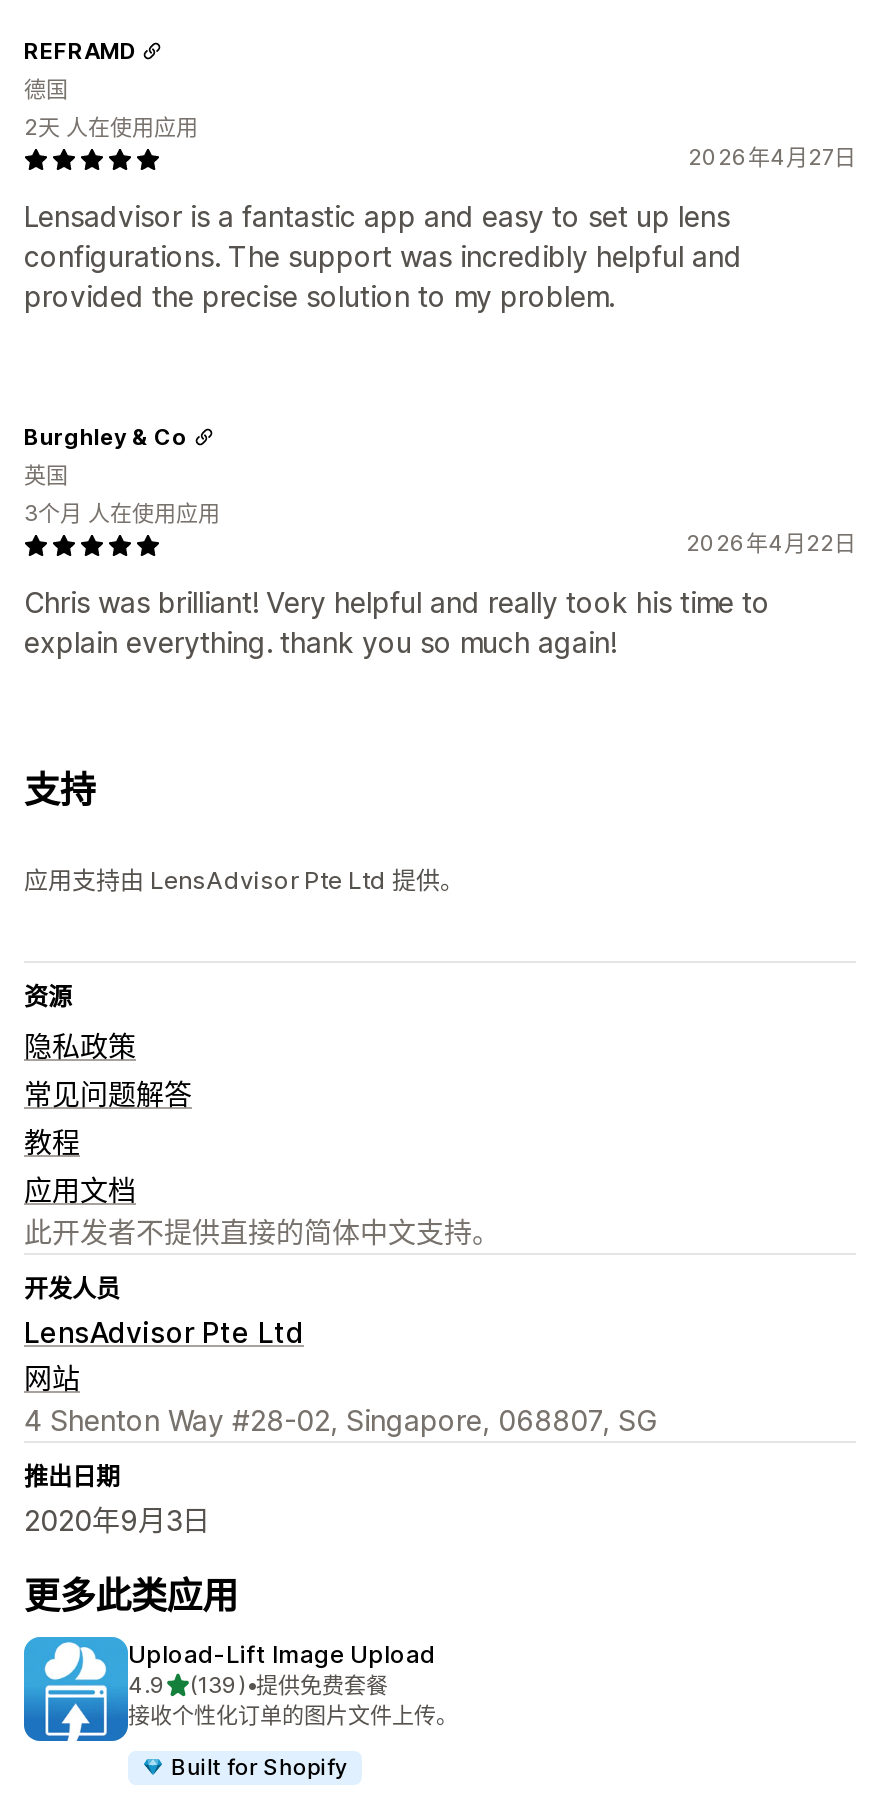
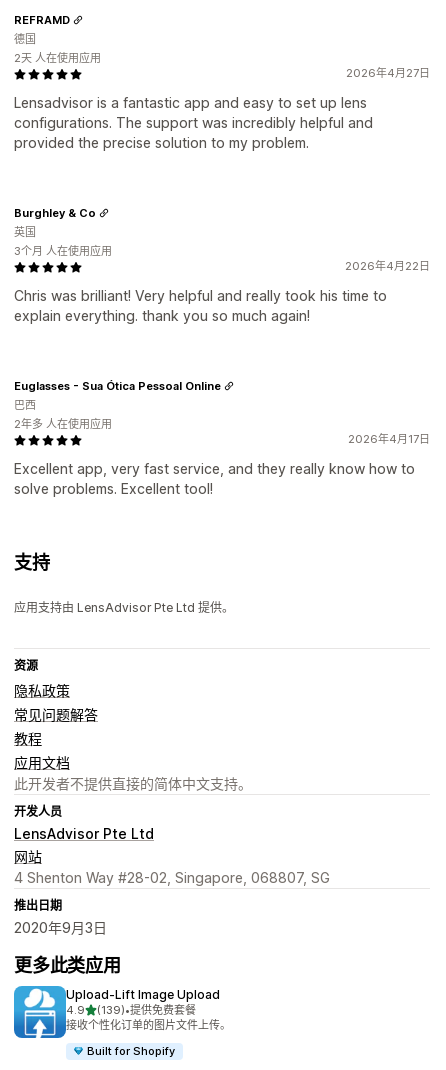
+ 2026年4月17日
+ Excellent app, very fast service, and they really know how to
+ solve problems. Excellent tool!

+ Euglasses - Sua Ótica Pessoal Online
+ 巴西
+ 2年多 人在使用应用
